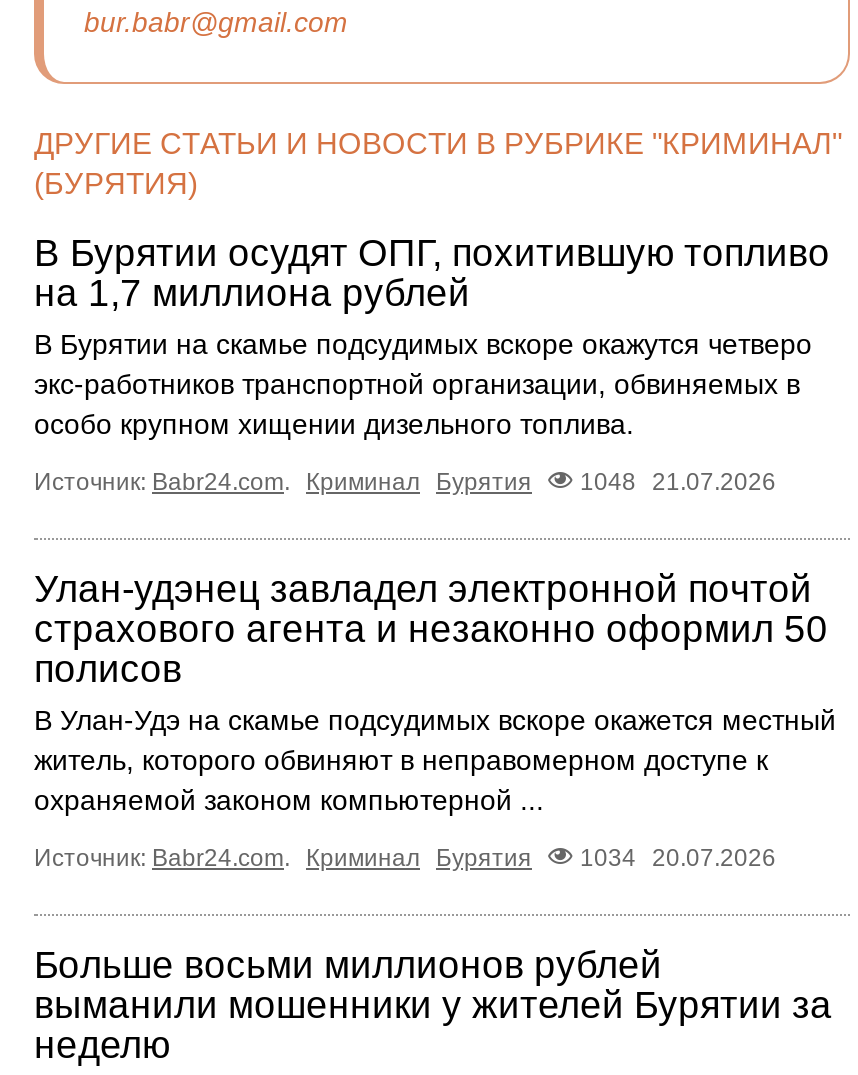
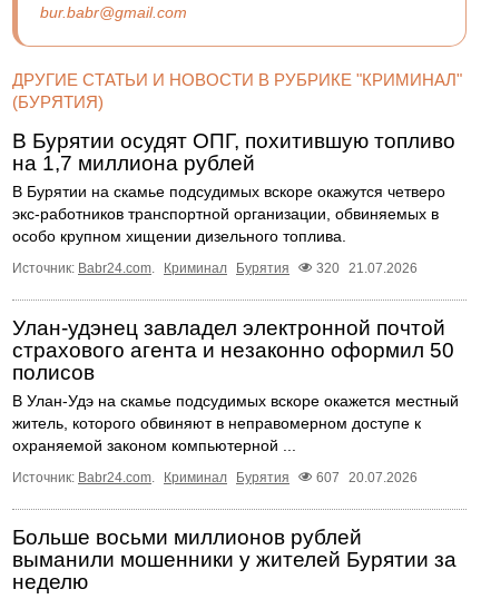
- Источник: Babr24.com. Криминал Бурятия 1048 21.07.2026
+ Источник: Babr24.com. Криминал Бурятия 320 21.07.2026

- Источник: Babr24.com. Криминал Бурятия 1034 20.07.2026
+ Источник: Babr24.com. Криминал Бурятия 607 20.07.2026
